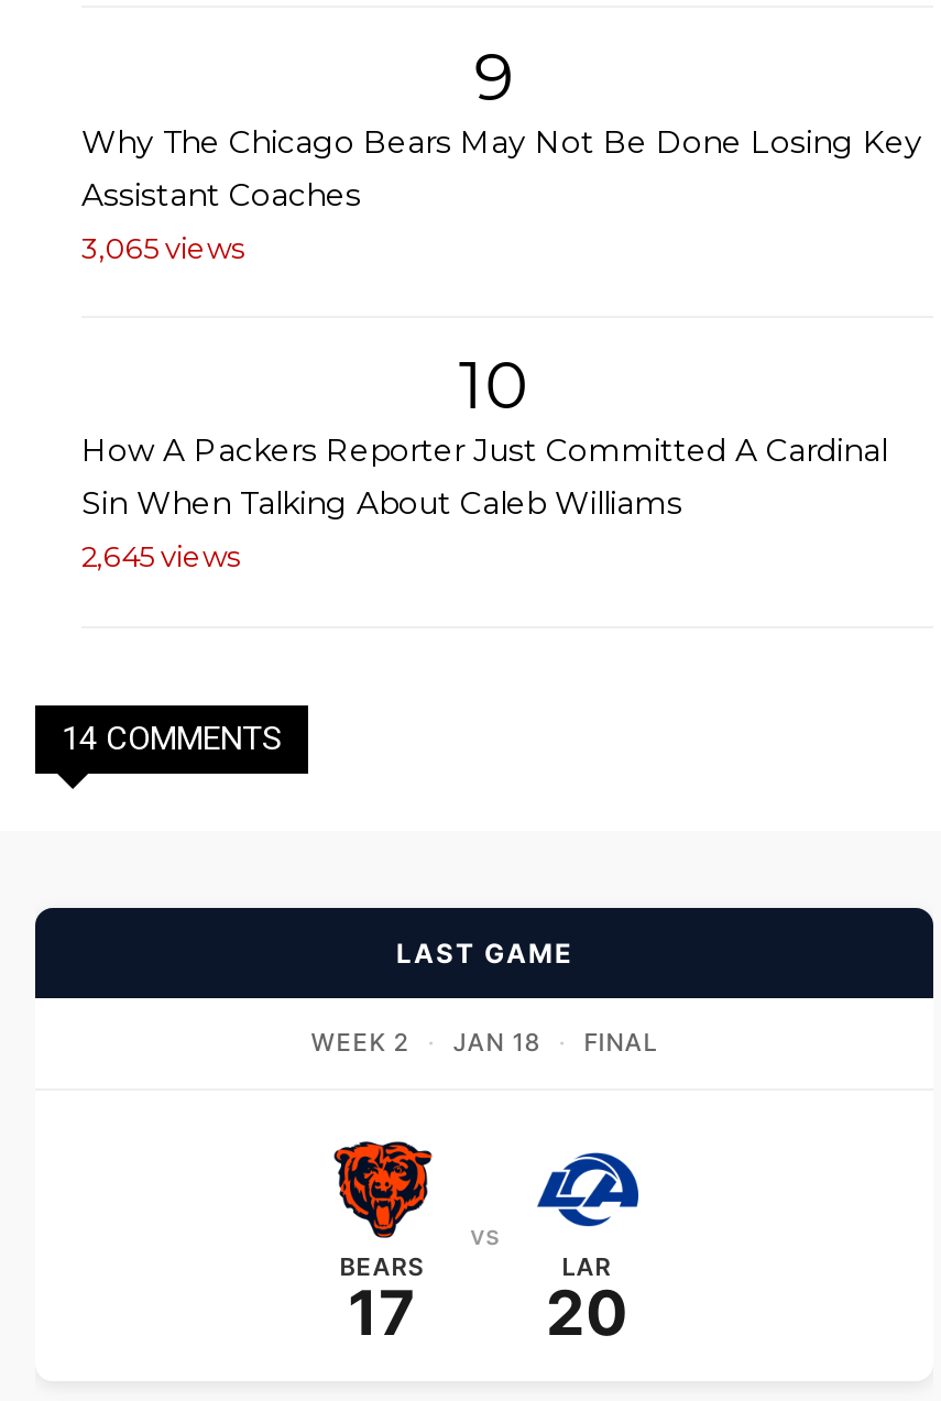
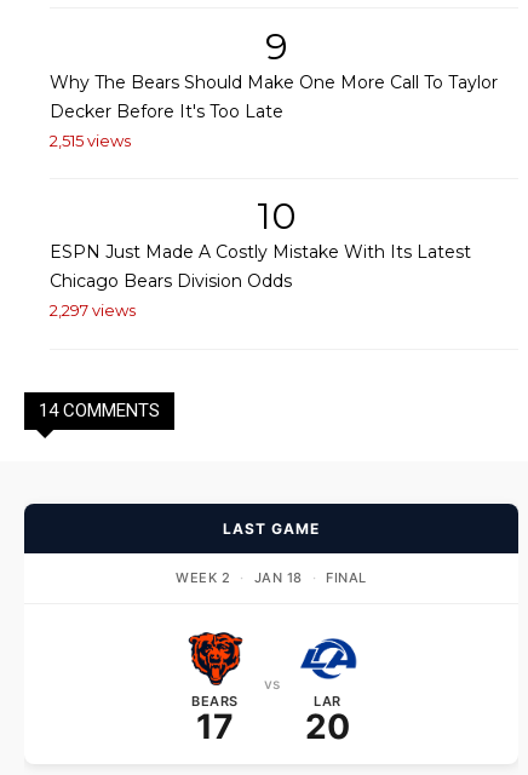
- Why The Chicago Bears May Not Be Done Losing Key
- Assistant Coaches
- 3,065 views
+ Why The Bears Should Make One More Call To Taylor
+ Decker Before It's Too Late
+ 2,515 views

- How A Packers Reporter Just Committed A Cardinal
- Sin When Talking About Caleb Williams
- 2,645 views
+ ESPN Just Made A Costly Mistake With Its Latest
+ Chicago Bears Division Odds
+ 2,297 views
